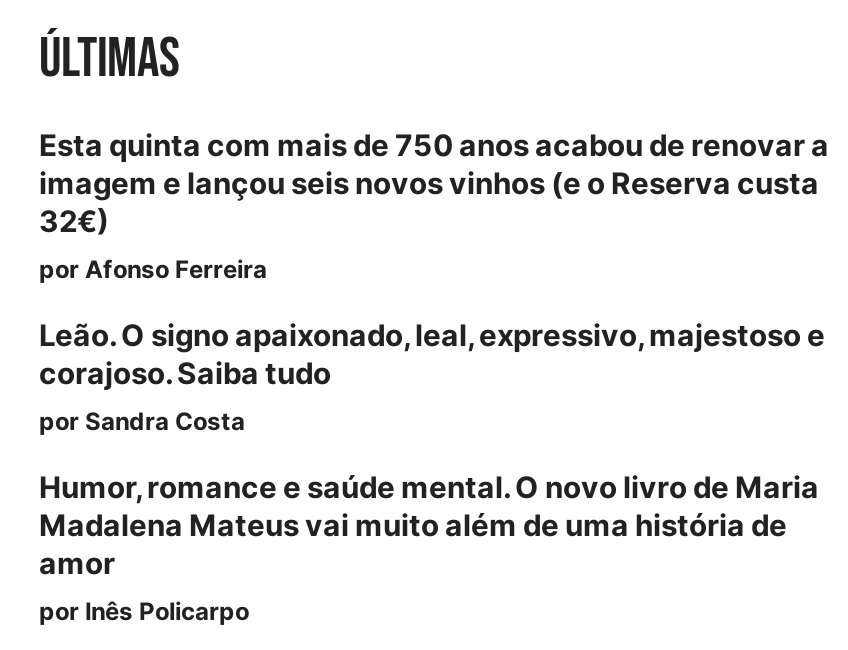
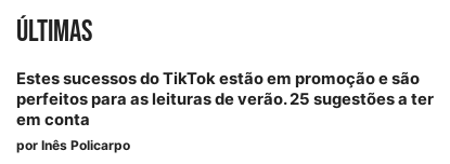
- Esta quinta com mais de 750 anos acabou de renovar a
- imagem e lançou seis novos vinhos (e o Reserva custa
- 32€)
- por Afonso Ferreira
- Leão. O signo apaixonado, leal, expressivo, majestoso e
- corajoso. Saiba tudo
- por Sandra Costa
- Humor, romance e saúde mental. O novo livro de Maria
- Madalena Mateus vai muito além de uma história de
- amor
+ Estes sucessos do TikTok estão em promoção e são
+ perfeitos para as leituras de verão. 25 sugestões a ter
+ em conta
